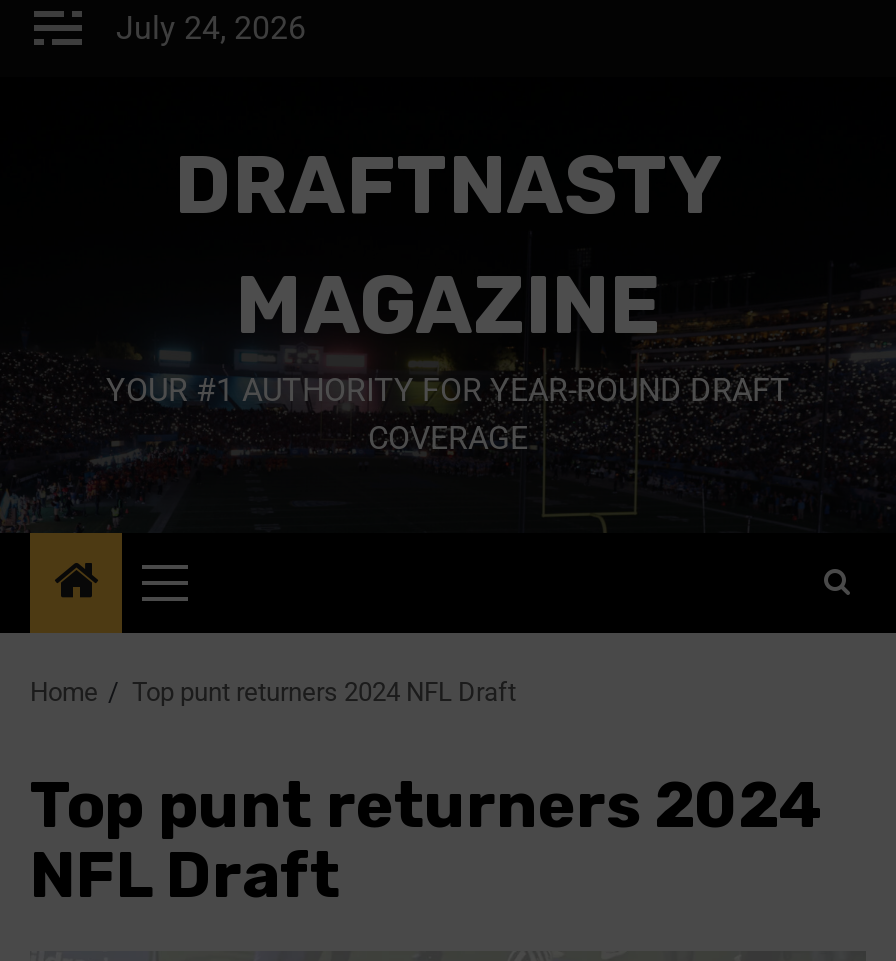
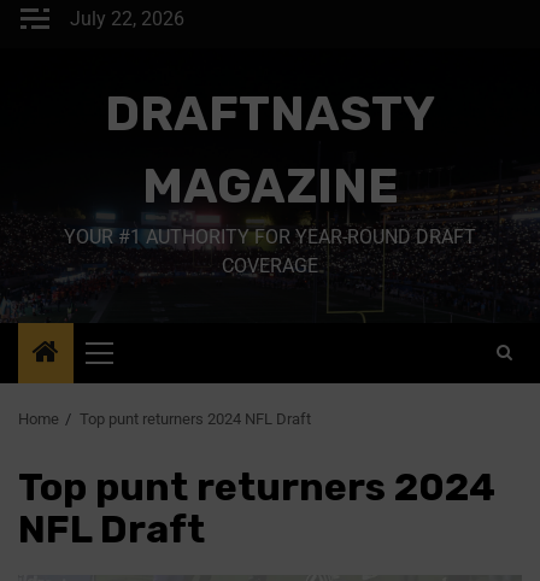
- July 24, 2026
+ July 22, 2026
